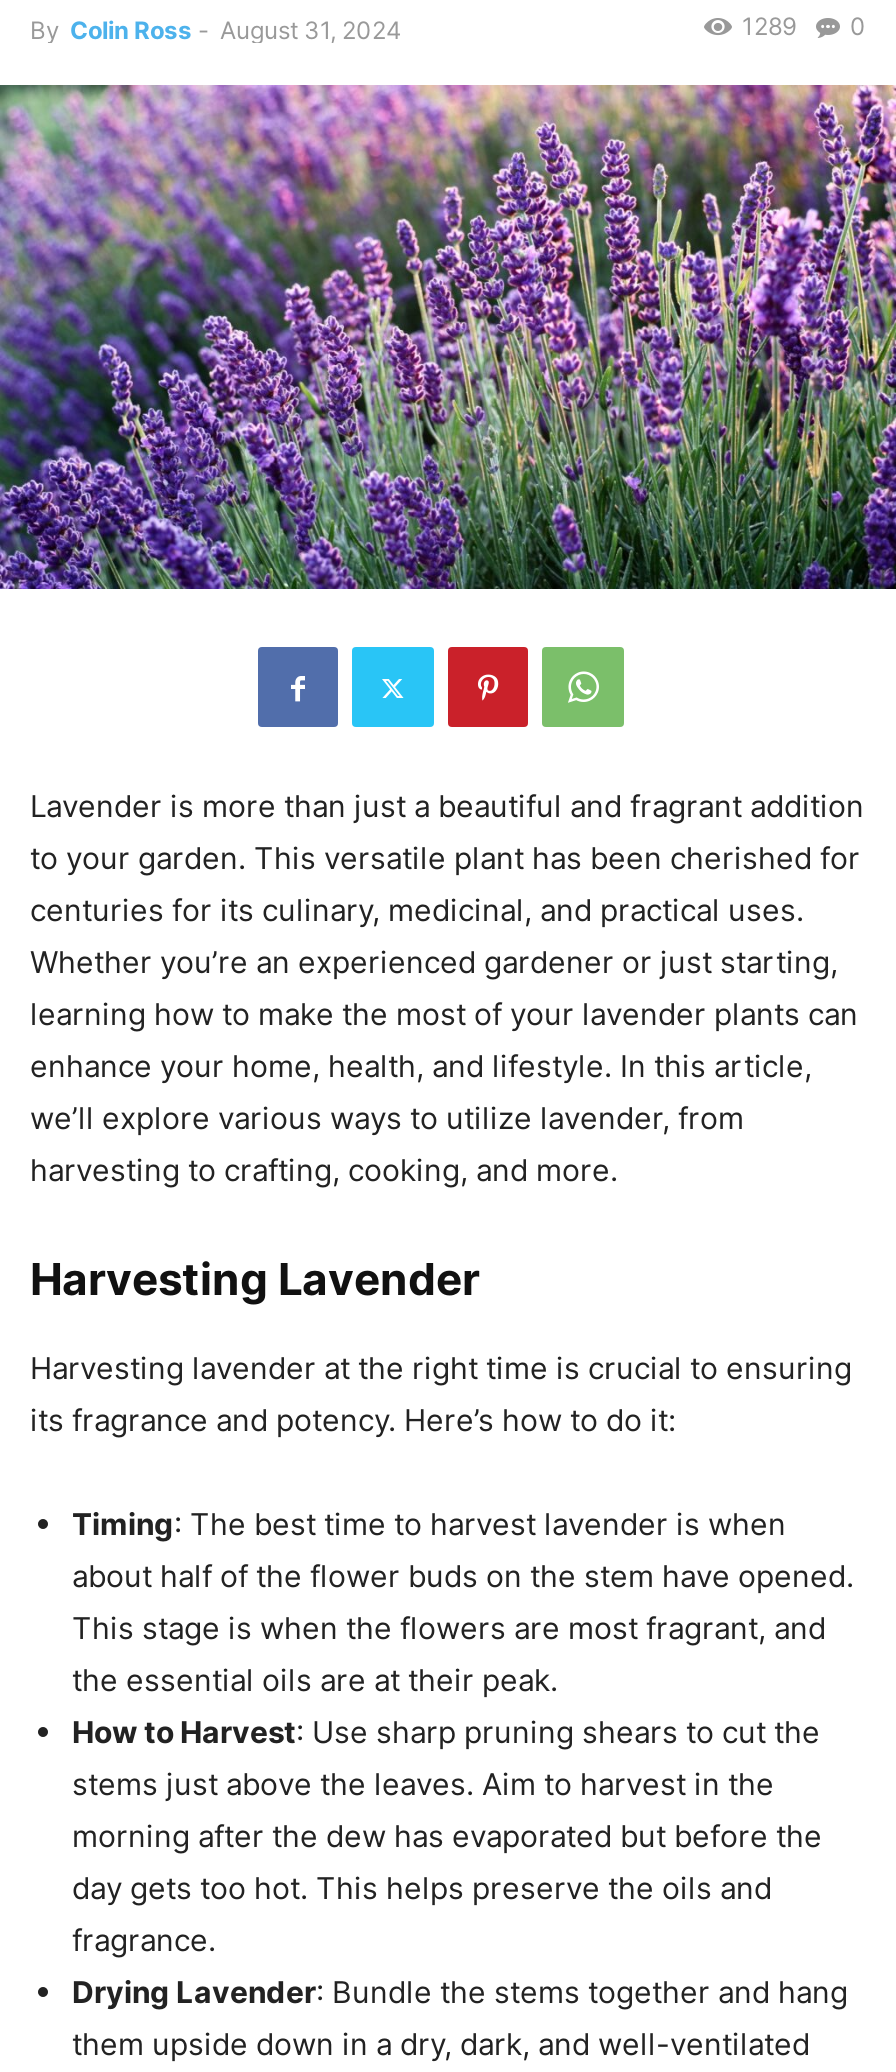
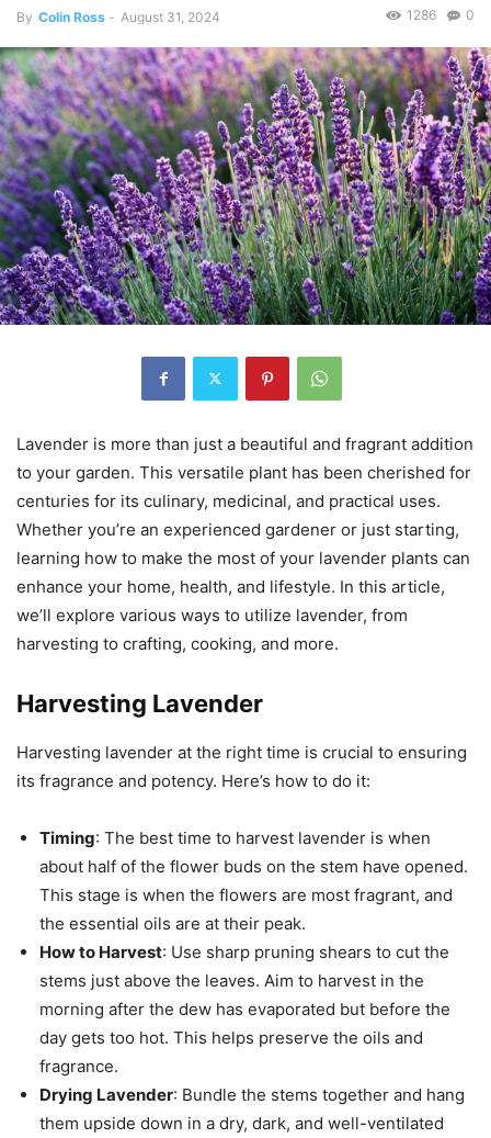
- 1289 0
+ 1286 0
